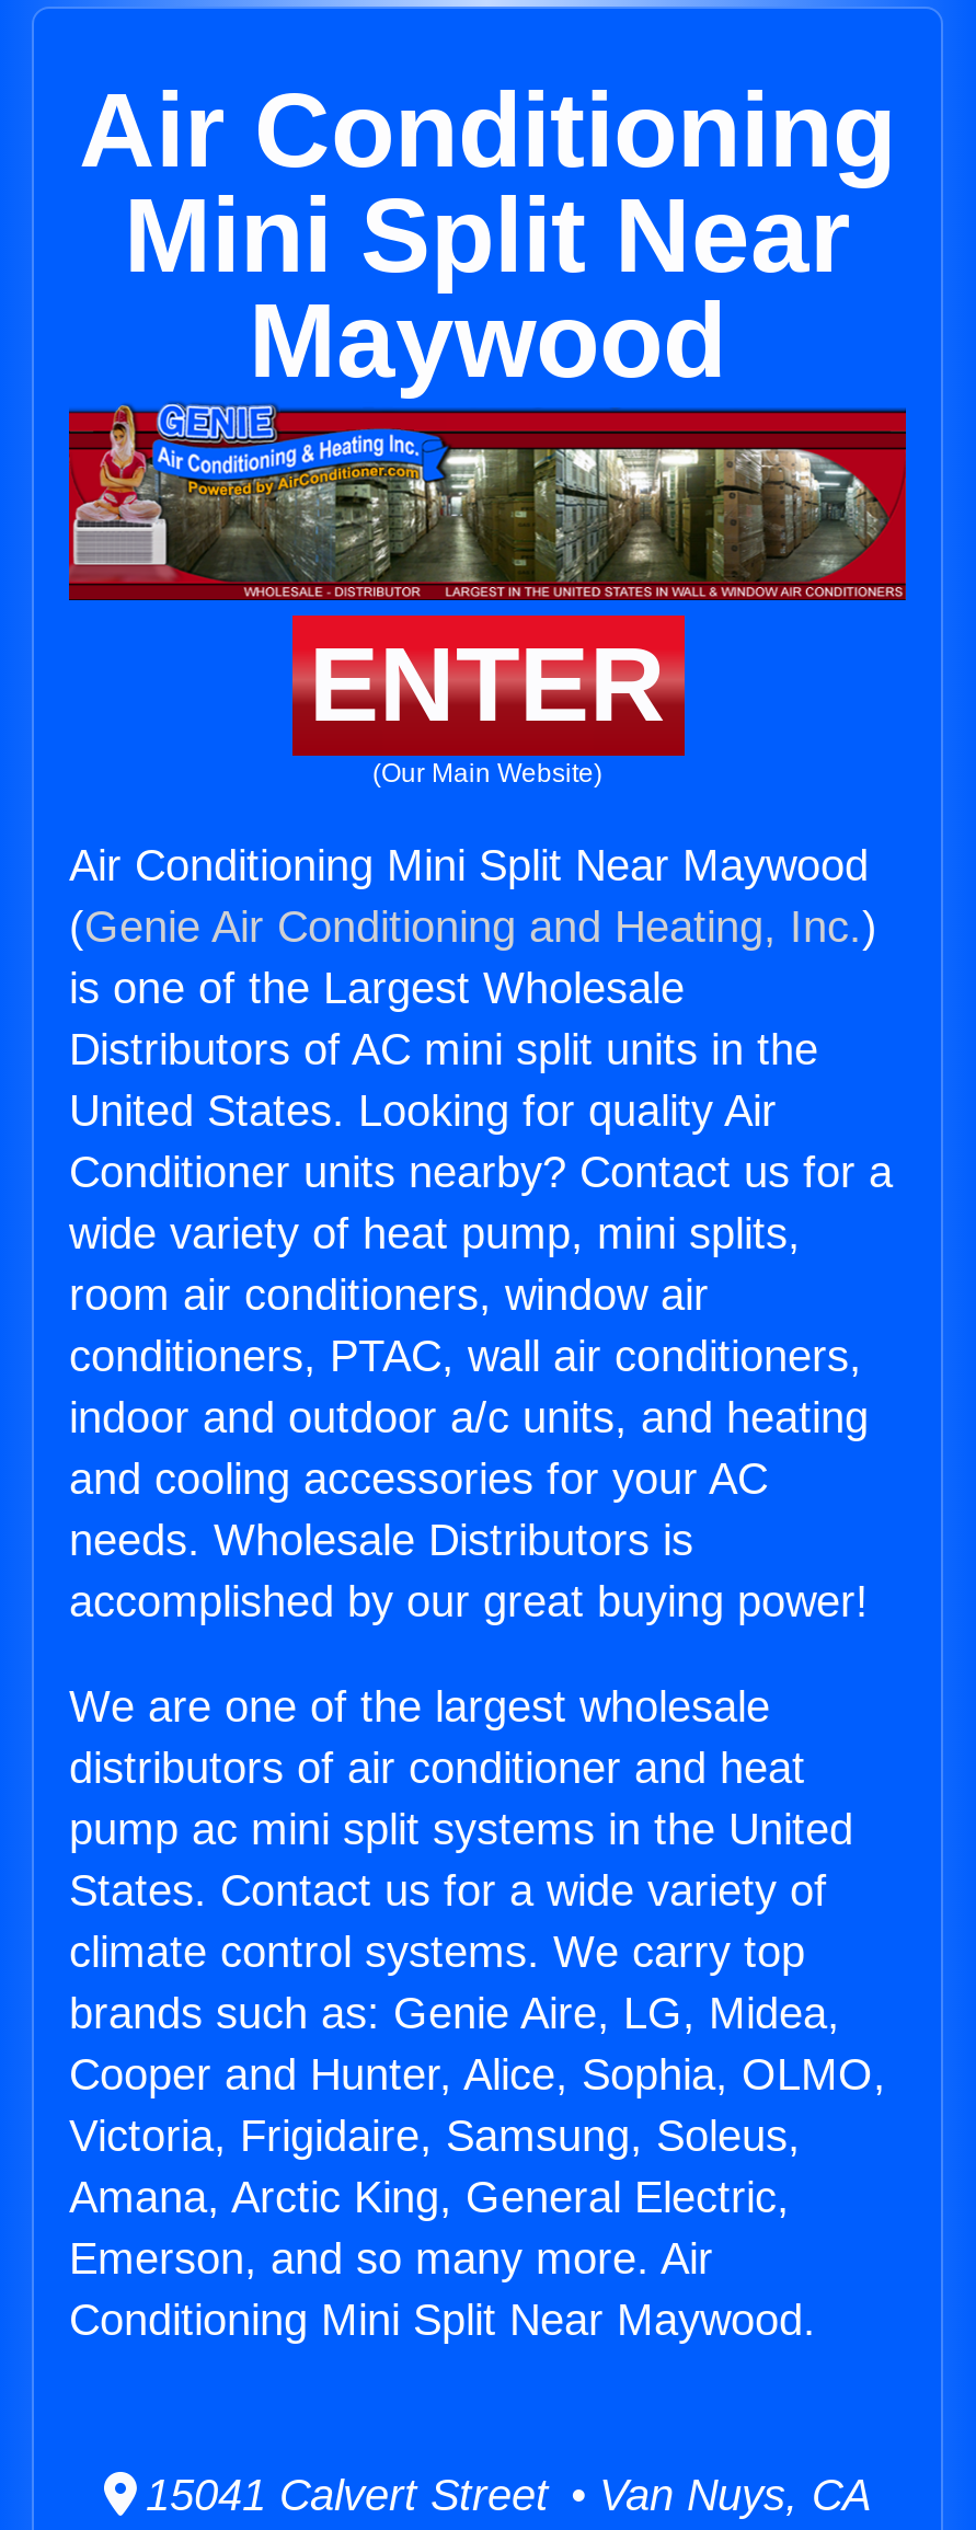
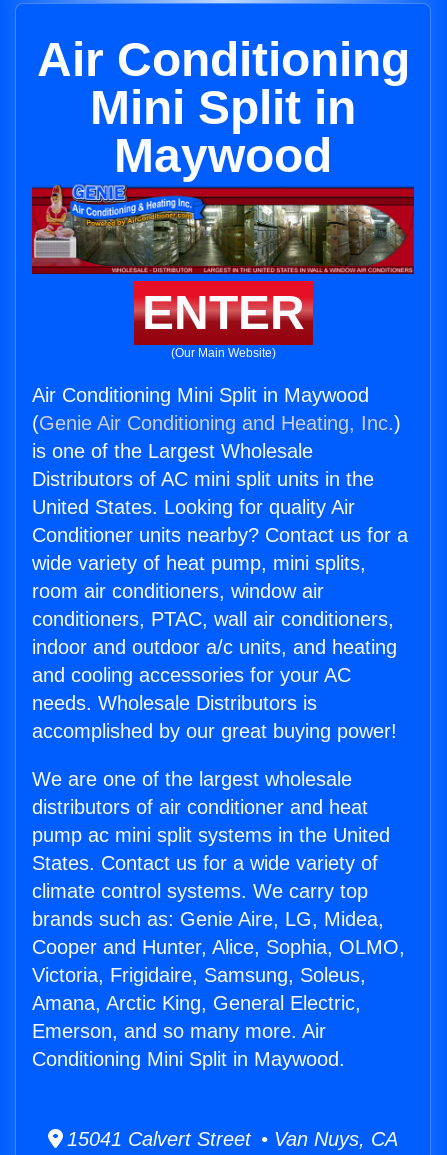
- Mini Split Near
+ Mini Split in

- Air Conditioning Mini Split Near Maywood
+ Air Conditioning Mini Split in Maywood

- Conditioning Mini Split Near Maywood.
+ Conditioning Mini Split in Maywood.
